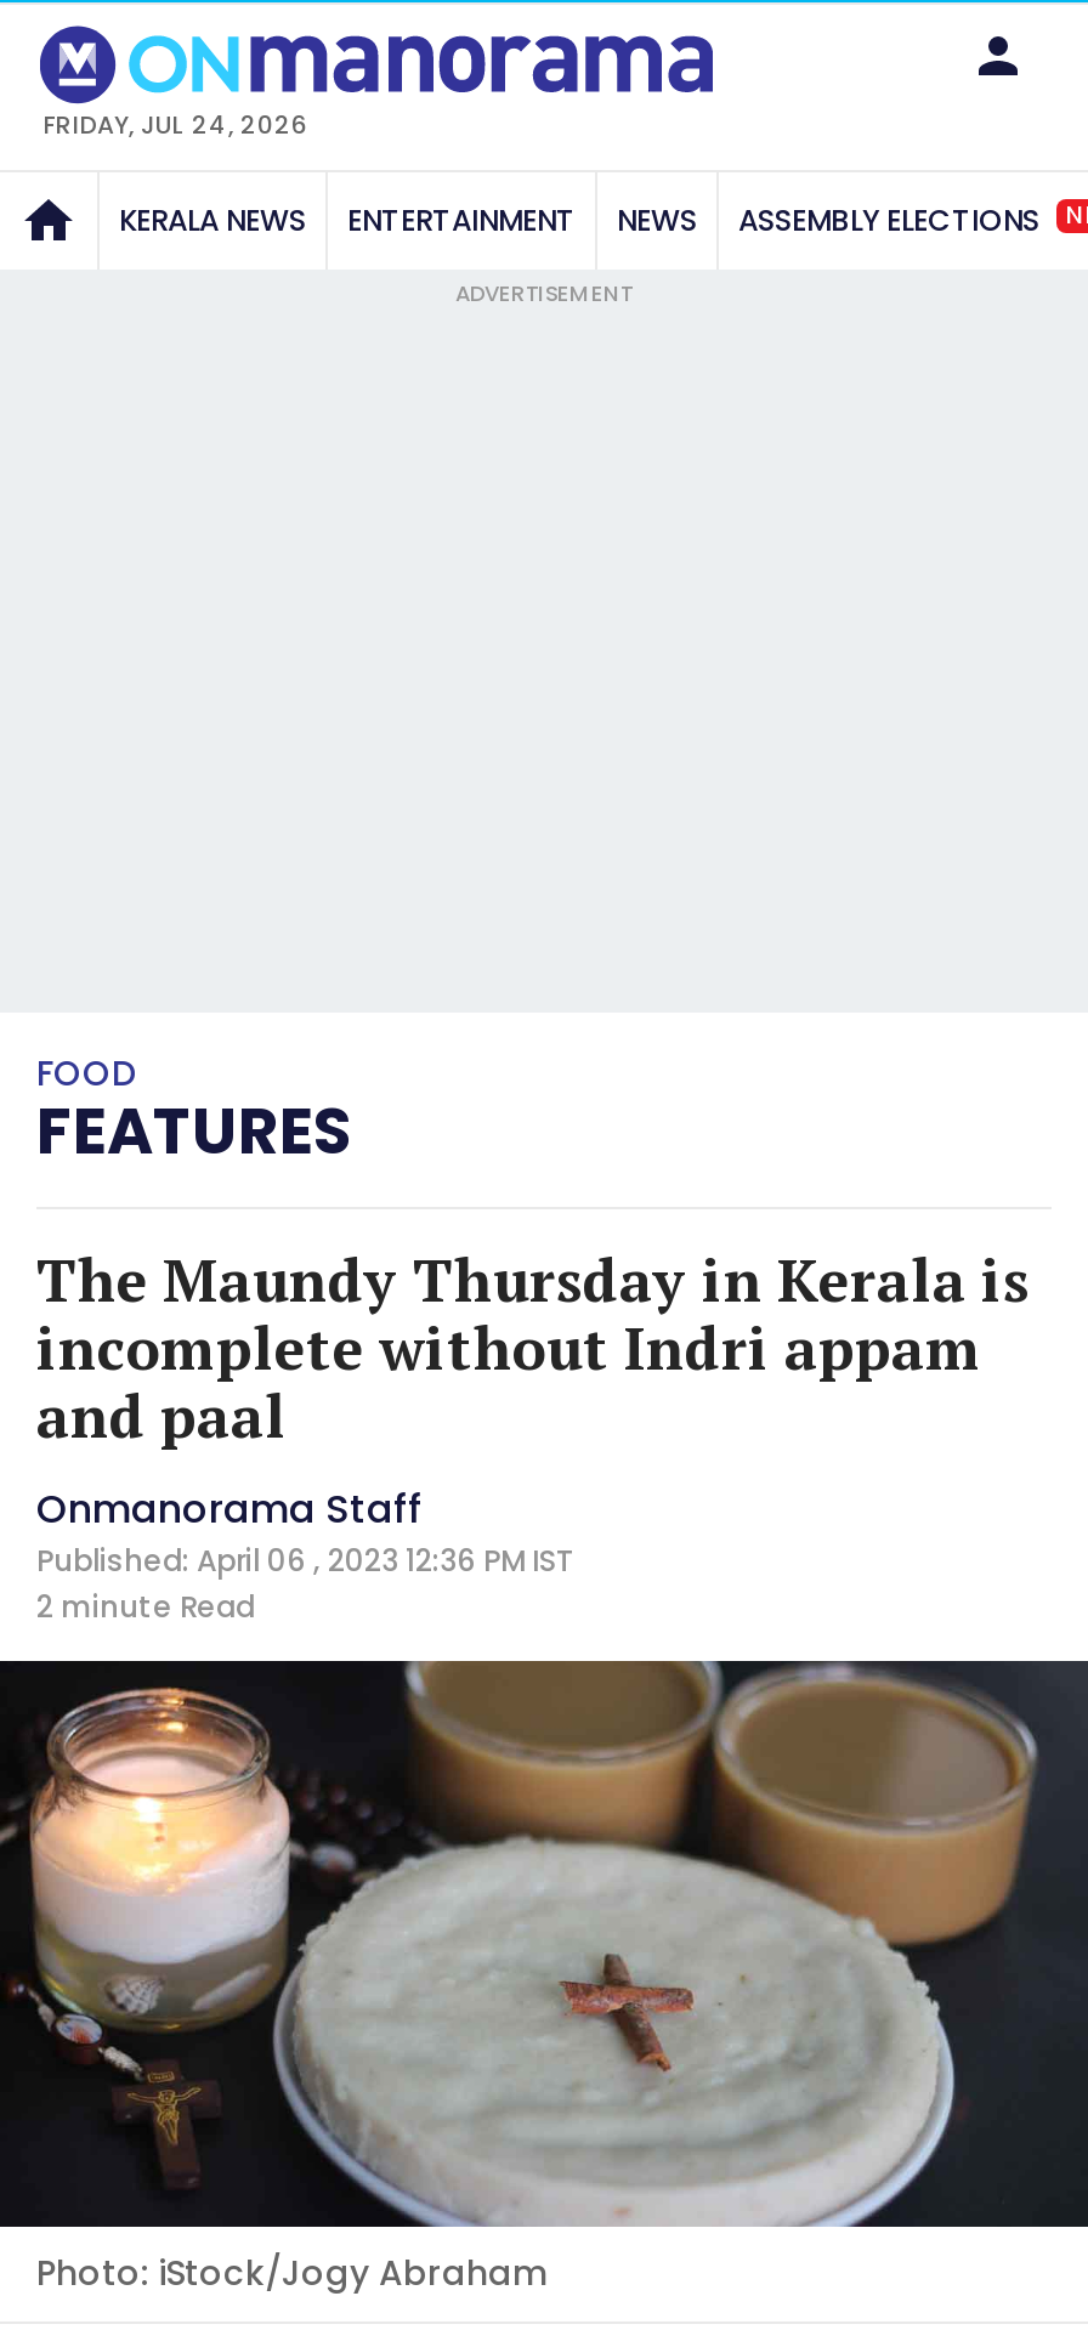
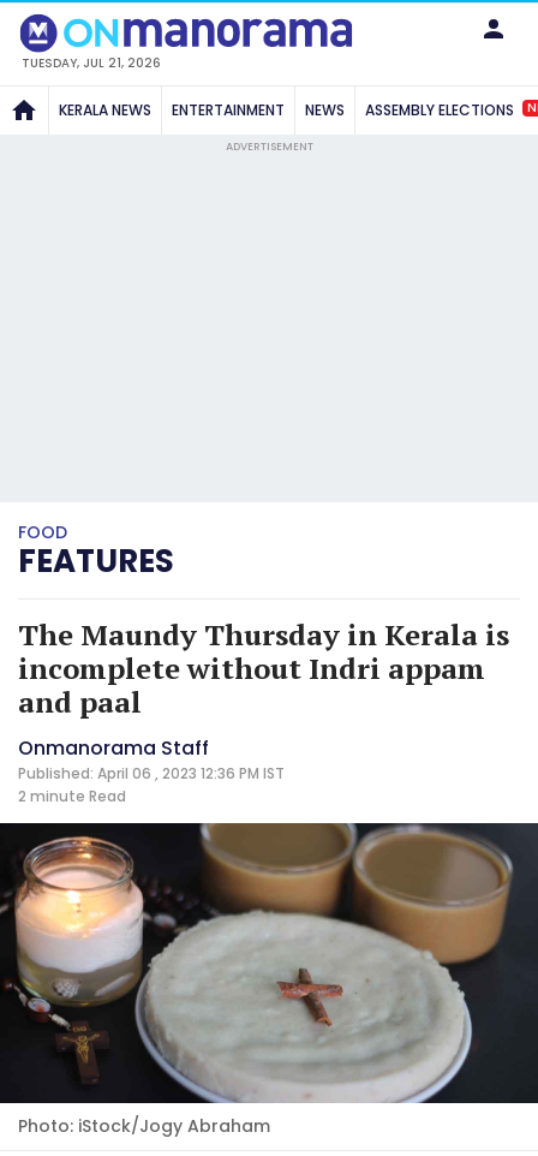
- FRIDAY, JUL 24, 2026
+ TUESDAY, JUL 21, 2026
